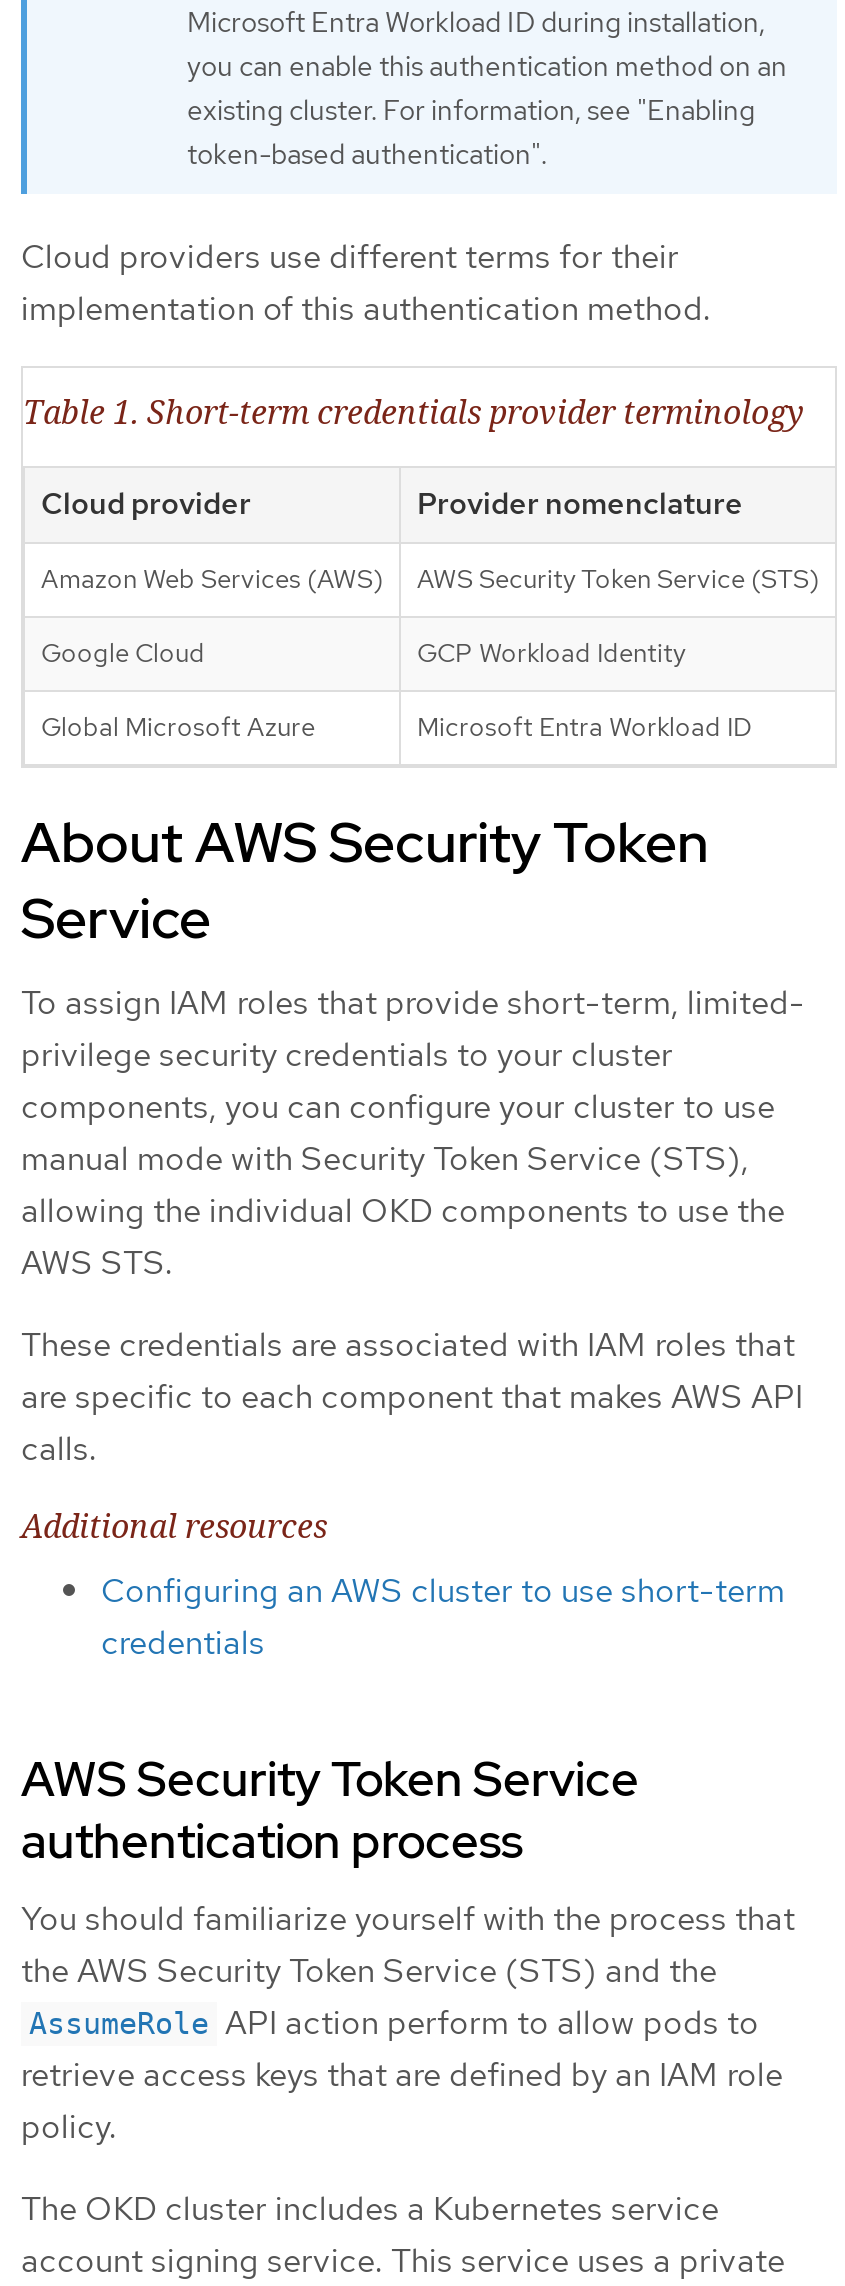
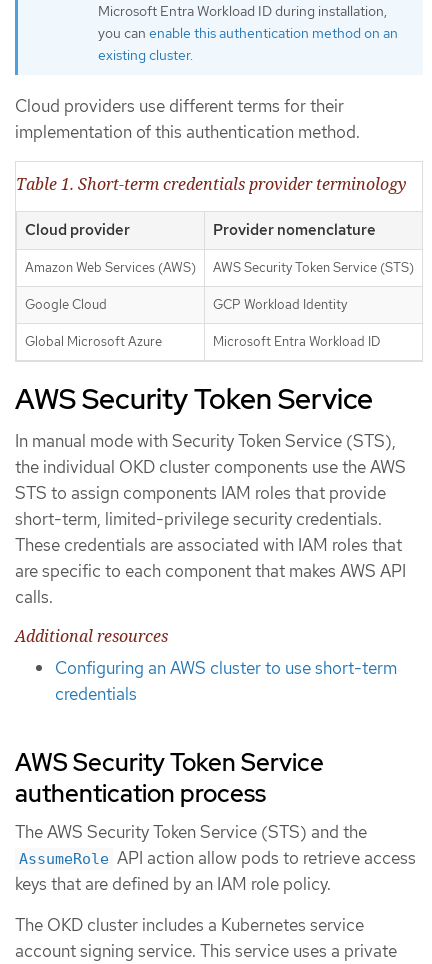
- existing cluster. For information, see "Enabling
- token-based authentication".
+ existing cluster.

- About AWS Security Token
- Service
- To assign IAM roles that provide short-term, limited-
- privilege security credentials to your cluster
- components, you can configure your cluster to use
- manual mode with Security Token Service (STS),
- allowing the individual OKD components to use the
- AWS STS.
+ AWS Security Token Service
+ In manual mode with Security Token Service (STS),
+ the individual OKD cluster components use the AWS
+ STS to assign components IAM roles that provide
+ short-term, limited-privilege security credentials.

- You should familiarize yourself with the process that
- the AWS Security Token Service (STS) and the
- AssumeRole API action perform to allow pods to
- retrieve access keys that are defined by an IAM role
- policy.
+ The AWS Security Token Service (STS) and the
+ AssumeRole API action allow pods to retrieve access
+ keys that are defined by an IAM role policy.
